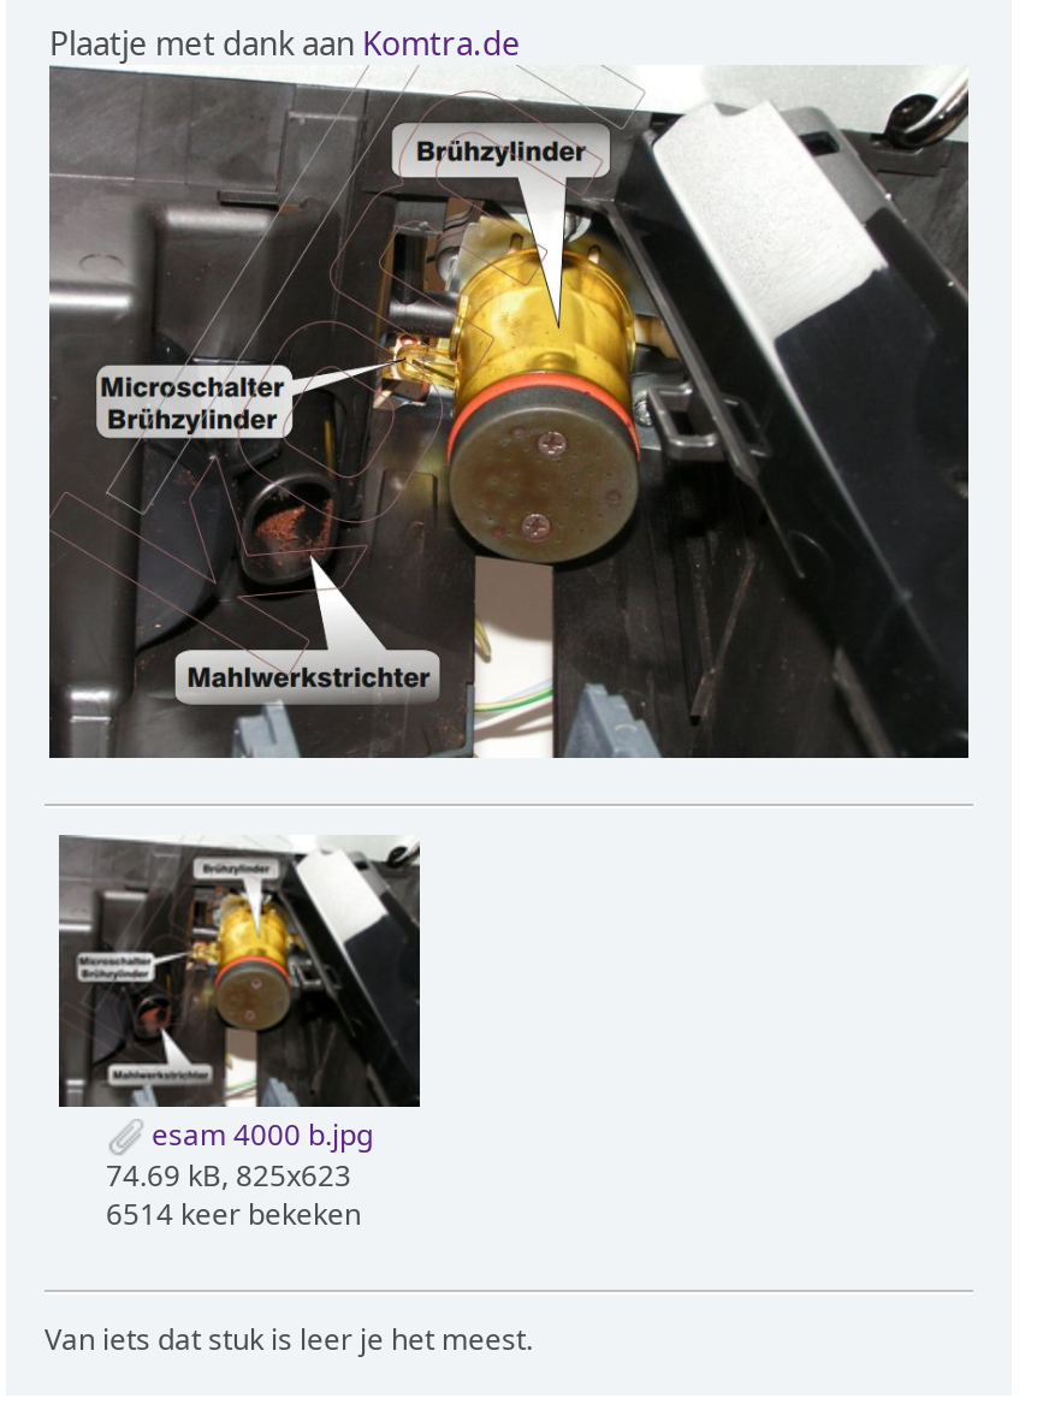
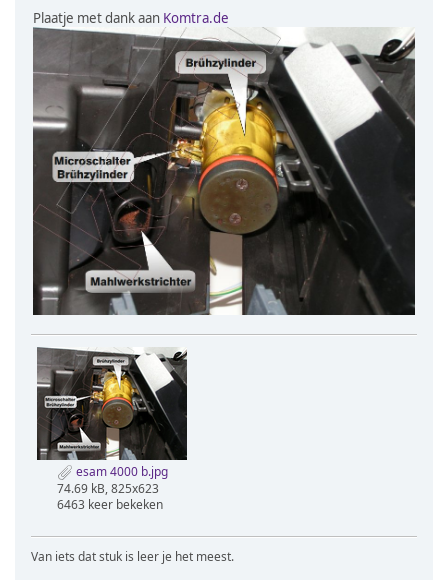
- 6514 keer bekeken
+ 6463 keer bekeken
